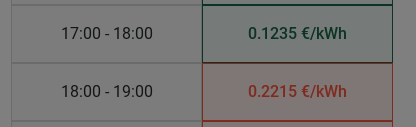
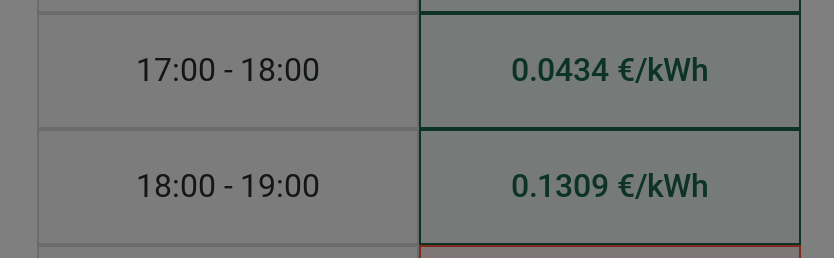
- 0.1235 €/kWh
+ 0.0434 €/kWh

- 0.2215 €/kWh
+ 0.1309 €/kWh
